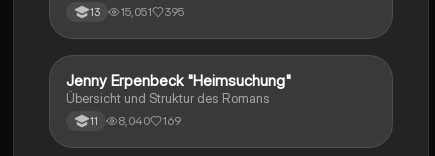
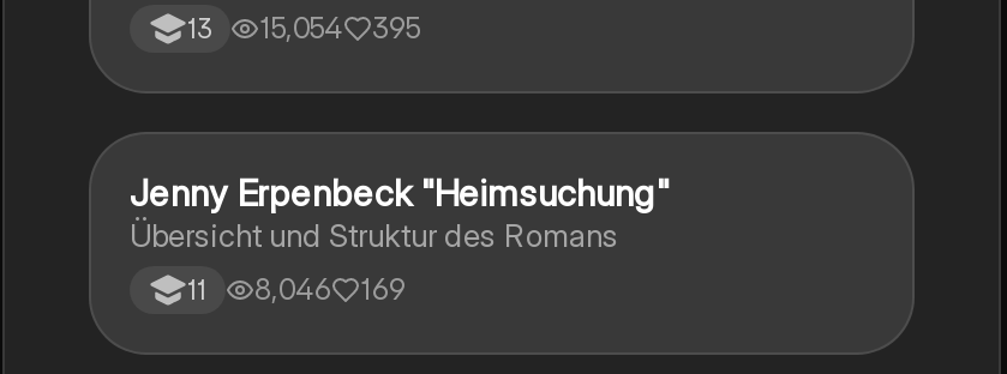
- 13 15,051 395
+ 13 15,054 395

- 11 8,040 169
+ 11 8,046 169
